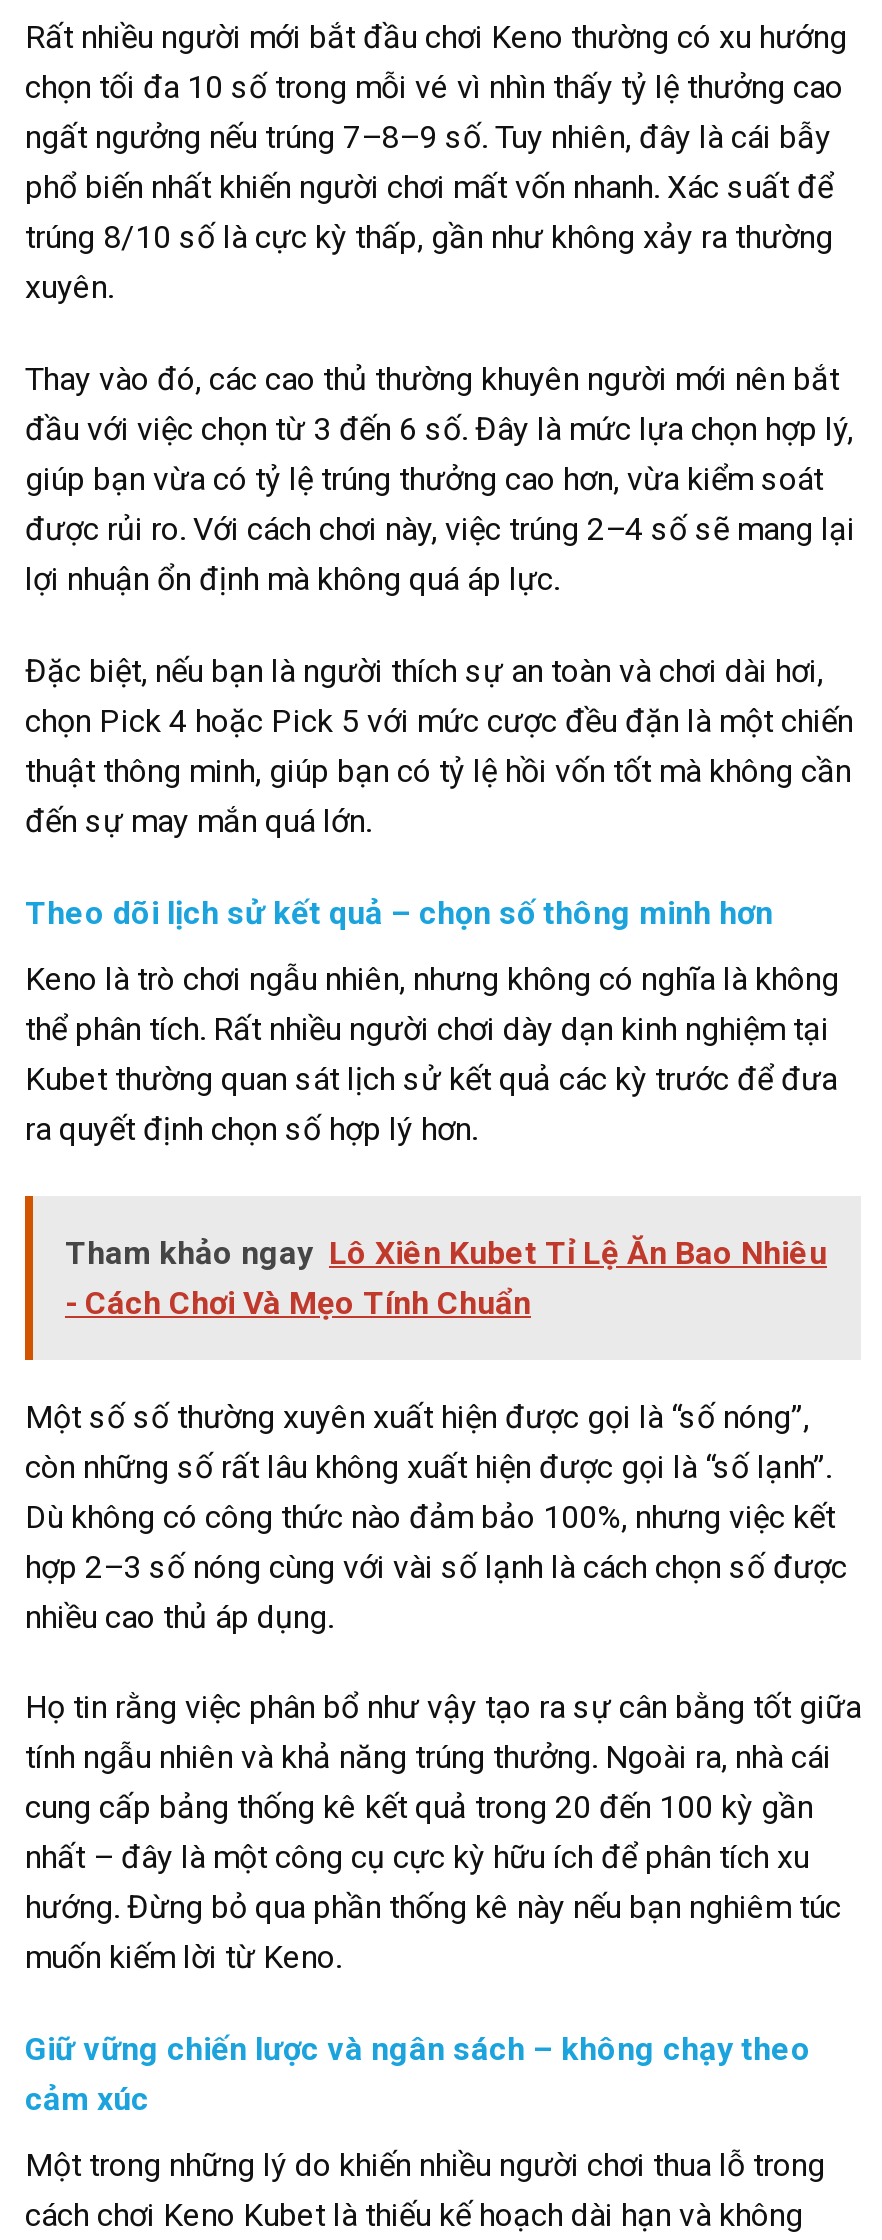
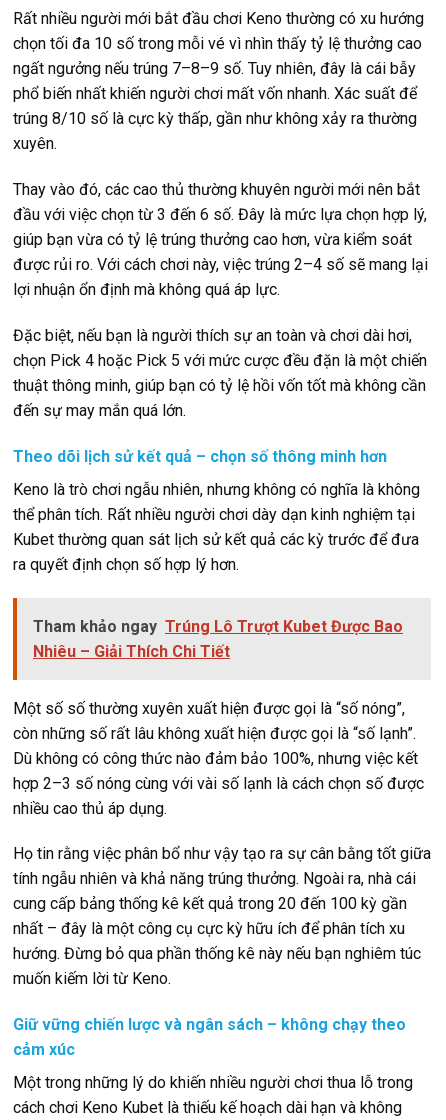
- Tham khảo ngay Lô Xiên Kubet Tỉ Lệ Ăn Bao Nhiêu
- - Cách Chơi Và Mẹo Tính Chuẩn
+ Tham khảo ngay Trúng Lô Trượt Kubet Được Bao
+ Nhiêu – Giải Thích Chi Tiết
